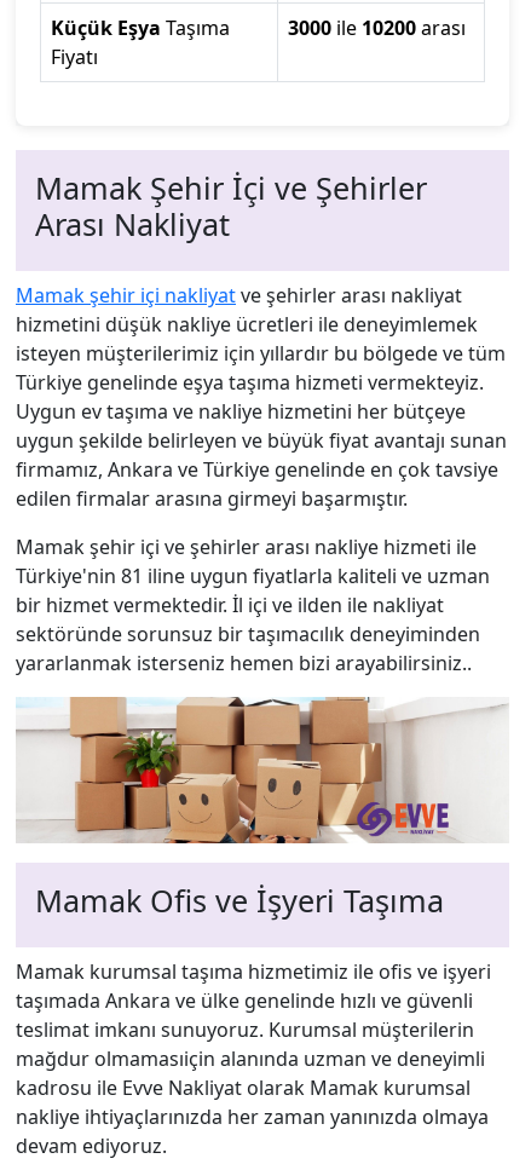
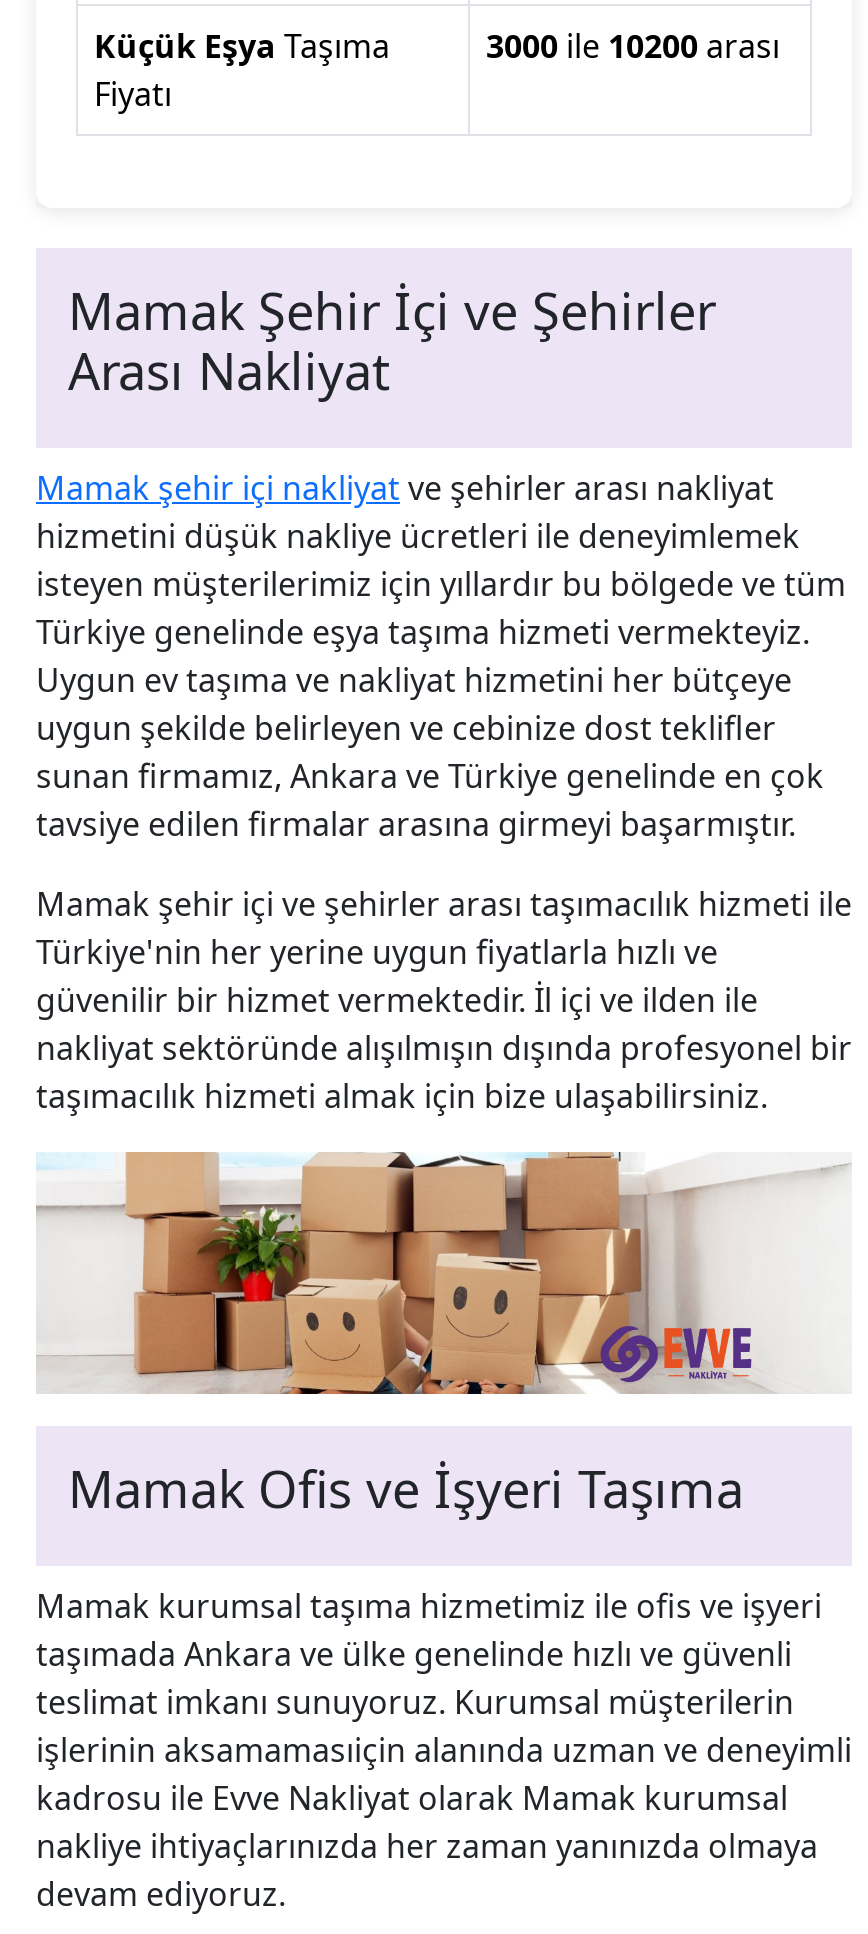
- Uygun ev taşıma ve nakliye hizmetini her bütçeye
- uygun şekilde belirleyen ve büyük fiyat avantajı sunan
- firmamız, Ankara ve Türkiye genelinde en çok tavsiye
- edilen firmalar arasına girmeyi başarmıştır.
+ Uygun ev taşıma ve nakliyat hizmetini her bütçeye
+ uygun şekilde belirleyen ve cebinize dost teklifler
+ sunan firmamız, Ankara ve Türkiye genelinde en çok
+ tavsiye edilen firmalar arasına girmeyi başarmıştır.

- Mamak şehir içi ve şehirler arası nakliye hizmeti ile
- Türkiye'nin 81 iline uygun fiyatlarla kaliteli ve uzman
- bir hizmet vermektedir. İl içi ve ilden ile nakliyat
- sektöründe sorunsuz bir taşımacılık deneyiminden
- yararlanmak isterseniz hemen bizi arayabilirsiniz..
+ Mamak şehir içi ve şehirler arası taşımacılık hizmeti ile
+ Türkiye'nin her yerine uygun fiyatlarla hızlı ve
+ güvenilir bir hizmet vermektedir. İl içi ve ilden ile
+ nakliyat sektöründe alışılmışın dışında profesyonel bir
+ taşımacılık hizmeti almak için bize ulaşabilirsiniz.

- mağdur olmamasıiçin alanında uzman ve deneyimli
+ işlerinin aksamamasıiçin alanında uzman ve deneyimli
